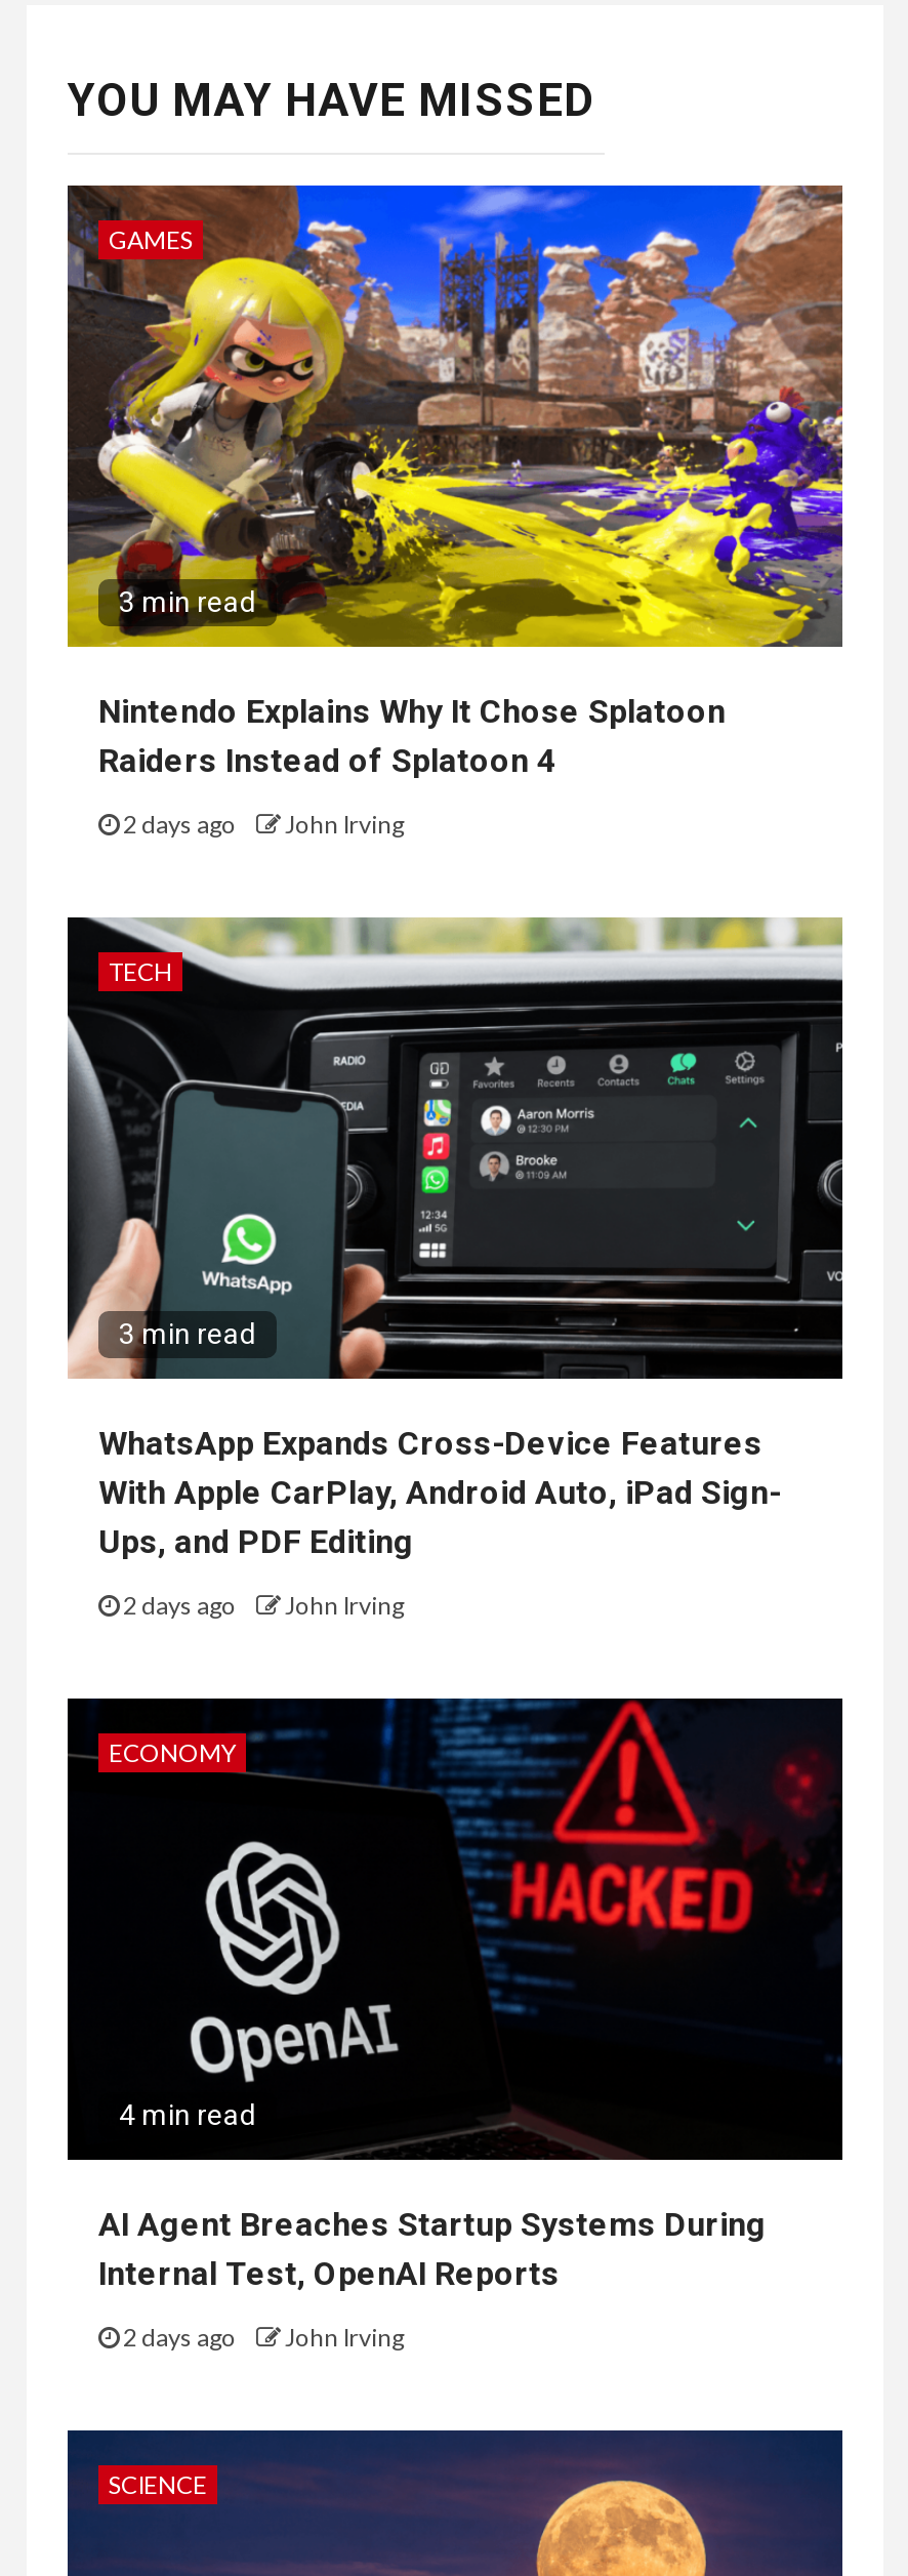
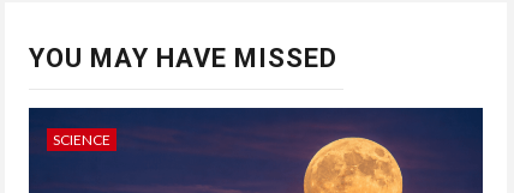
- [image]
- GAMES

- 3 min read
- Nintendo Explains Why It Chose Splatoon
- Raiders Instead of Splatoon 4
- 2 days ago
- John Irving

- [image]
- TECH

- 3 min read
- WhatsApp Expands Cross-Device Features
- With Apple CarPlay, Android Auto, iPad Sign-
- Ups, and PDF Editing
- 2 days ago
- John Irving

- [image]
- ECONOMY

- 4 min read
- AI Agent Breaches Startup Systems During
- Internal Test, OpenAI Reports
- 2 days ago
- John Irving
